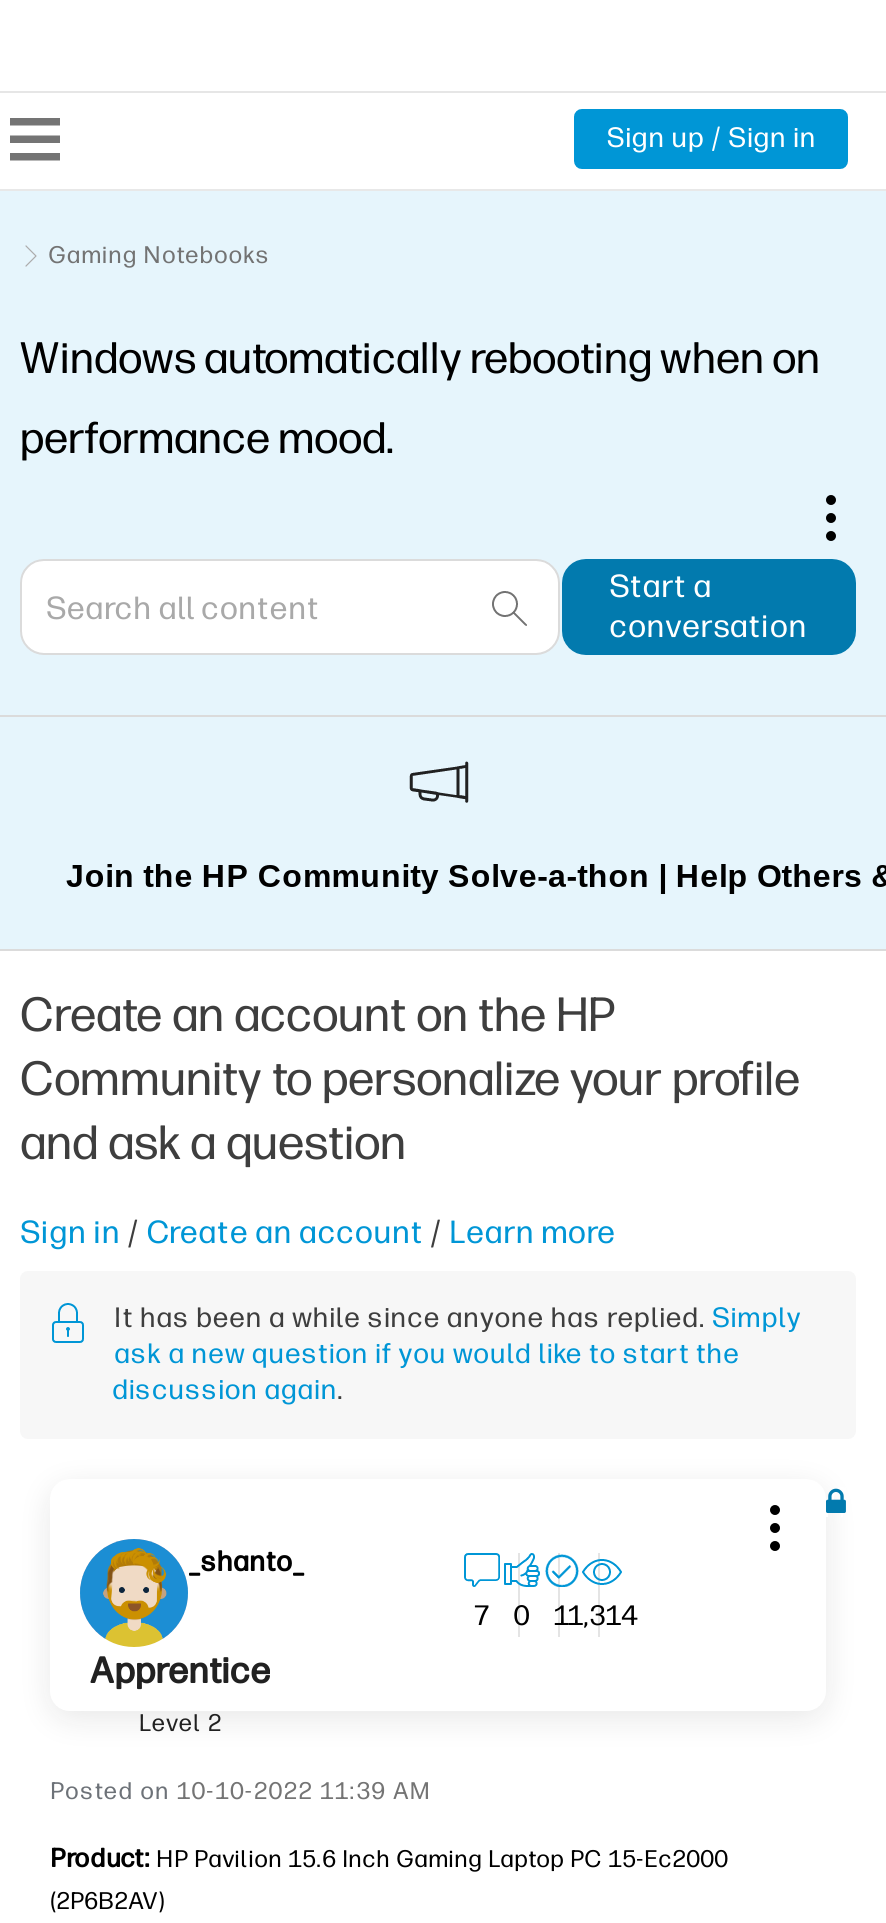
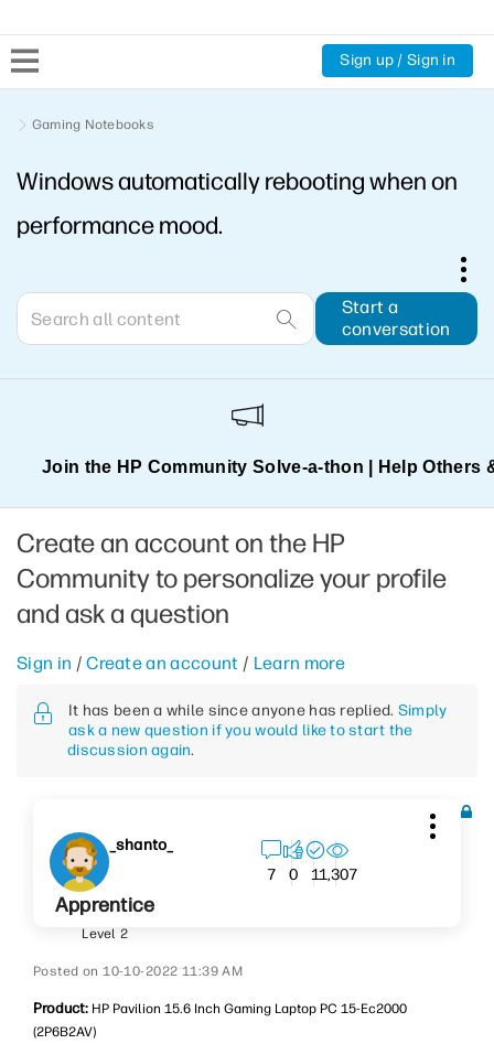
- 7 0 11,314
+ 7 0 11,307
